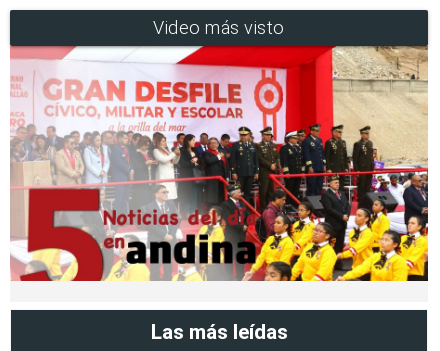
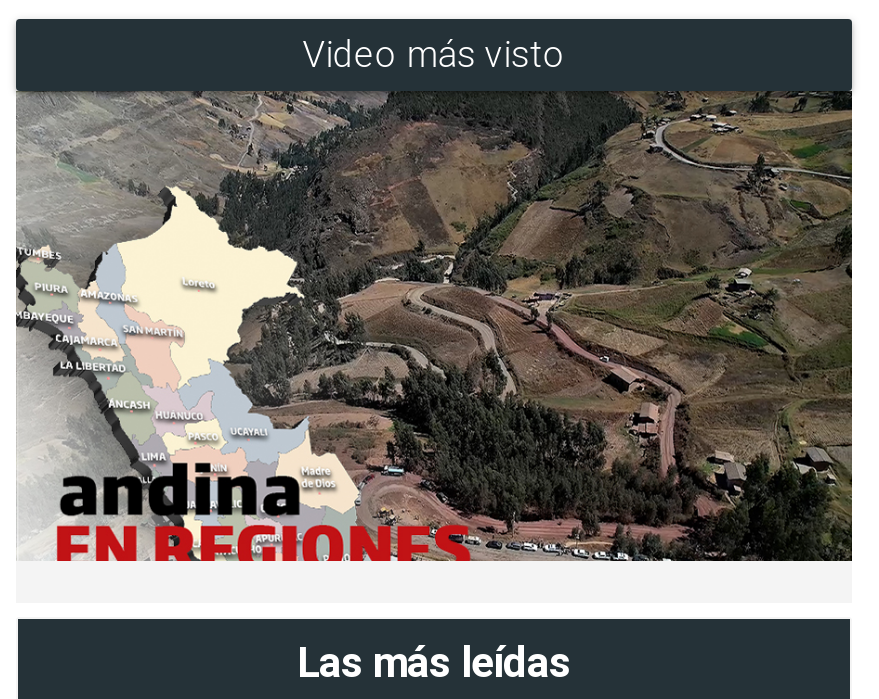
- [image]
+ [image]
